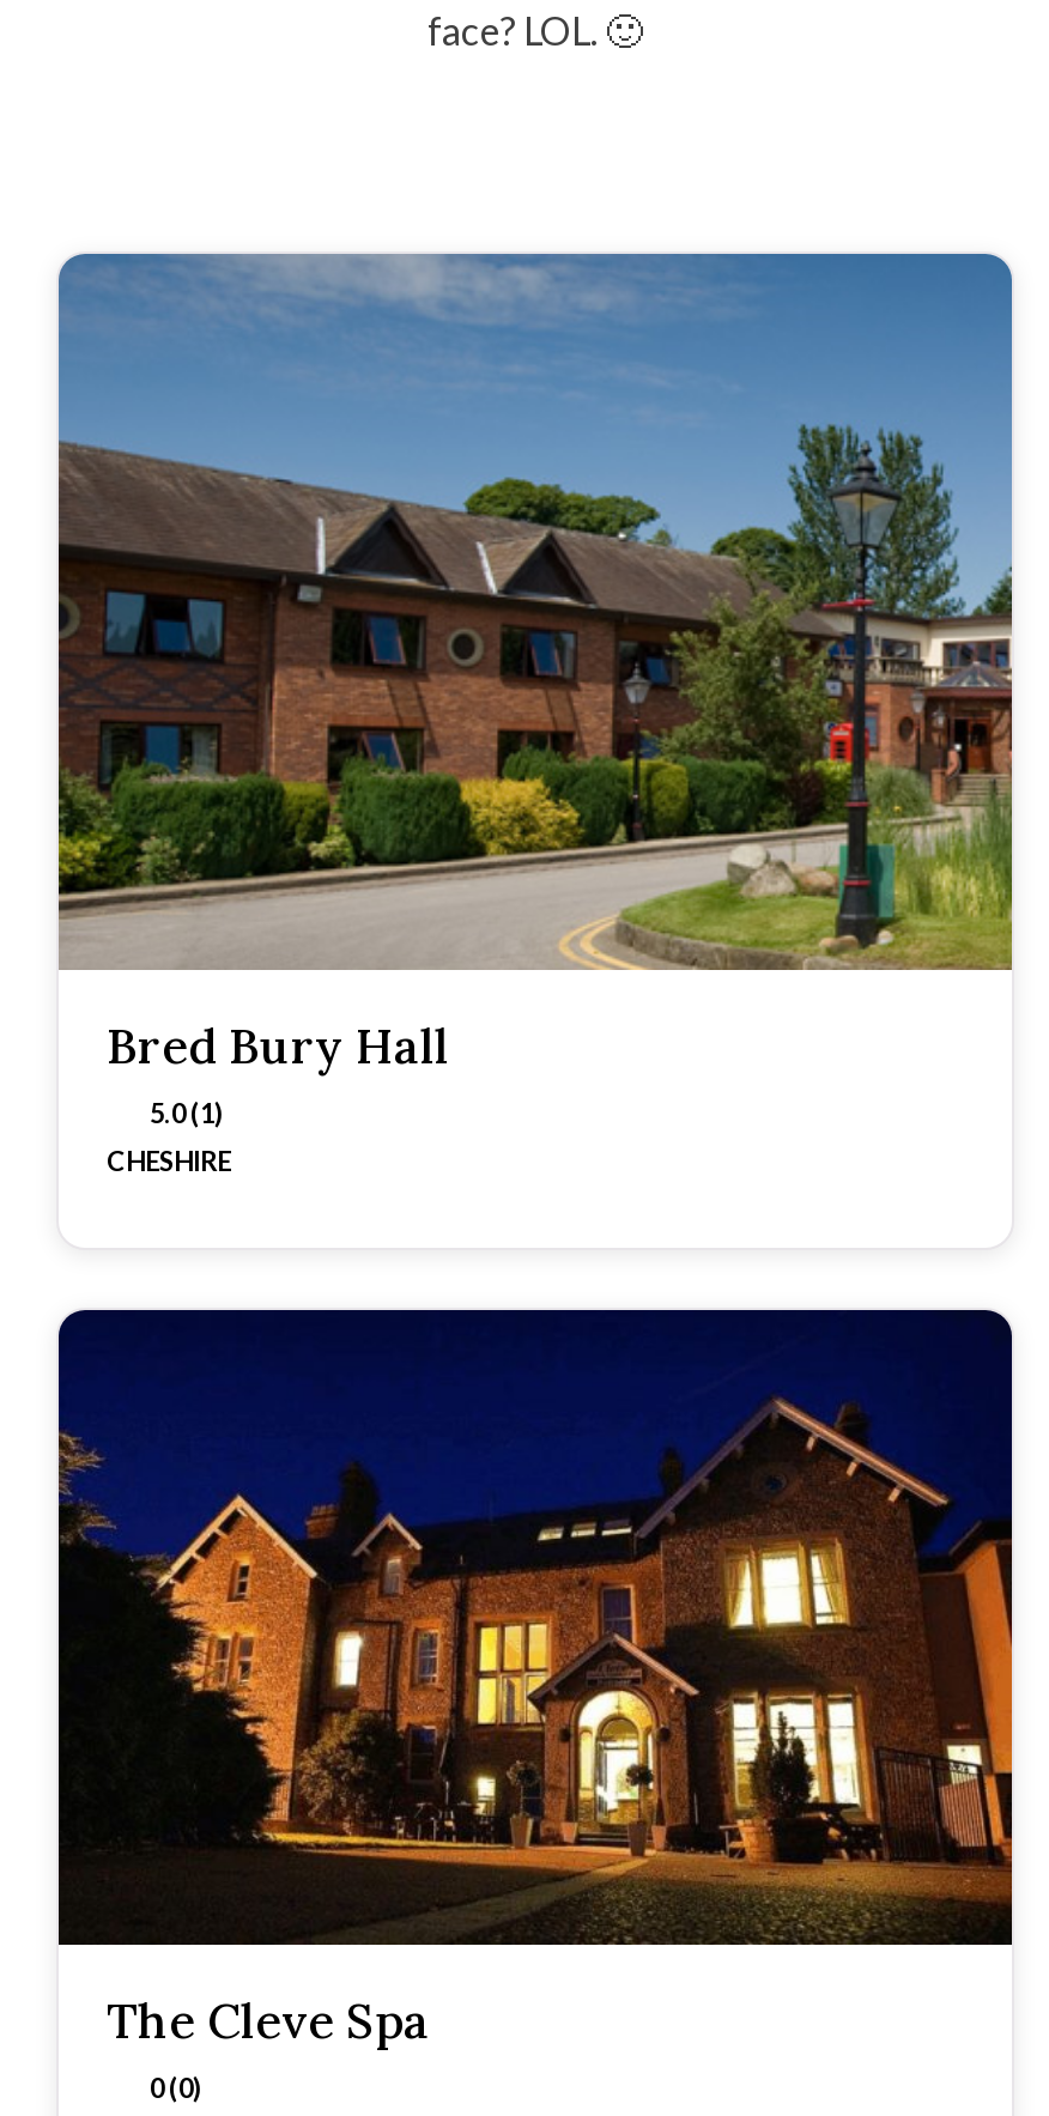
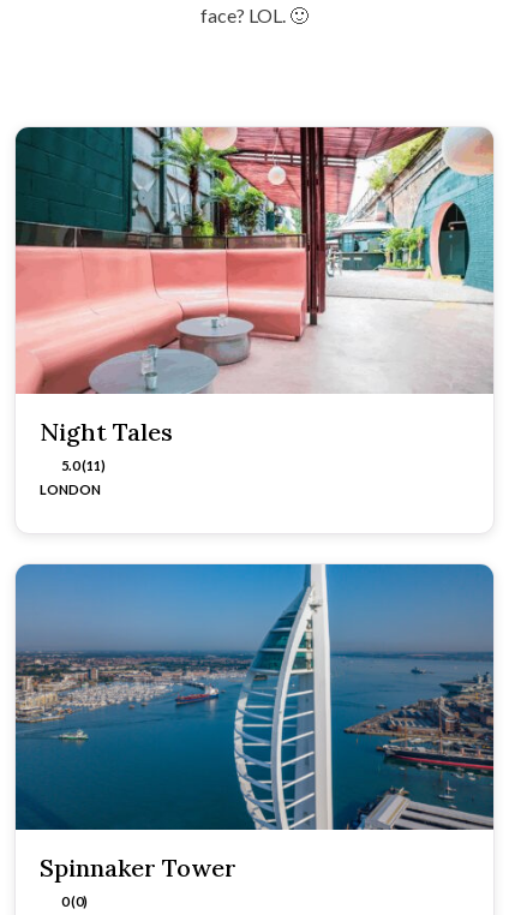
- [image]
- Bred Bury Hall
- 5.0 (1)
+ [image]
+ Night Tales
+ 5.0 (11)

- CHESHIRE
+ LONDON

- [image]
- The Cleve Spa
+ [image]
+ Spinnaker Tower
